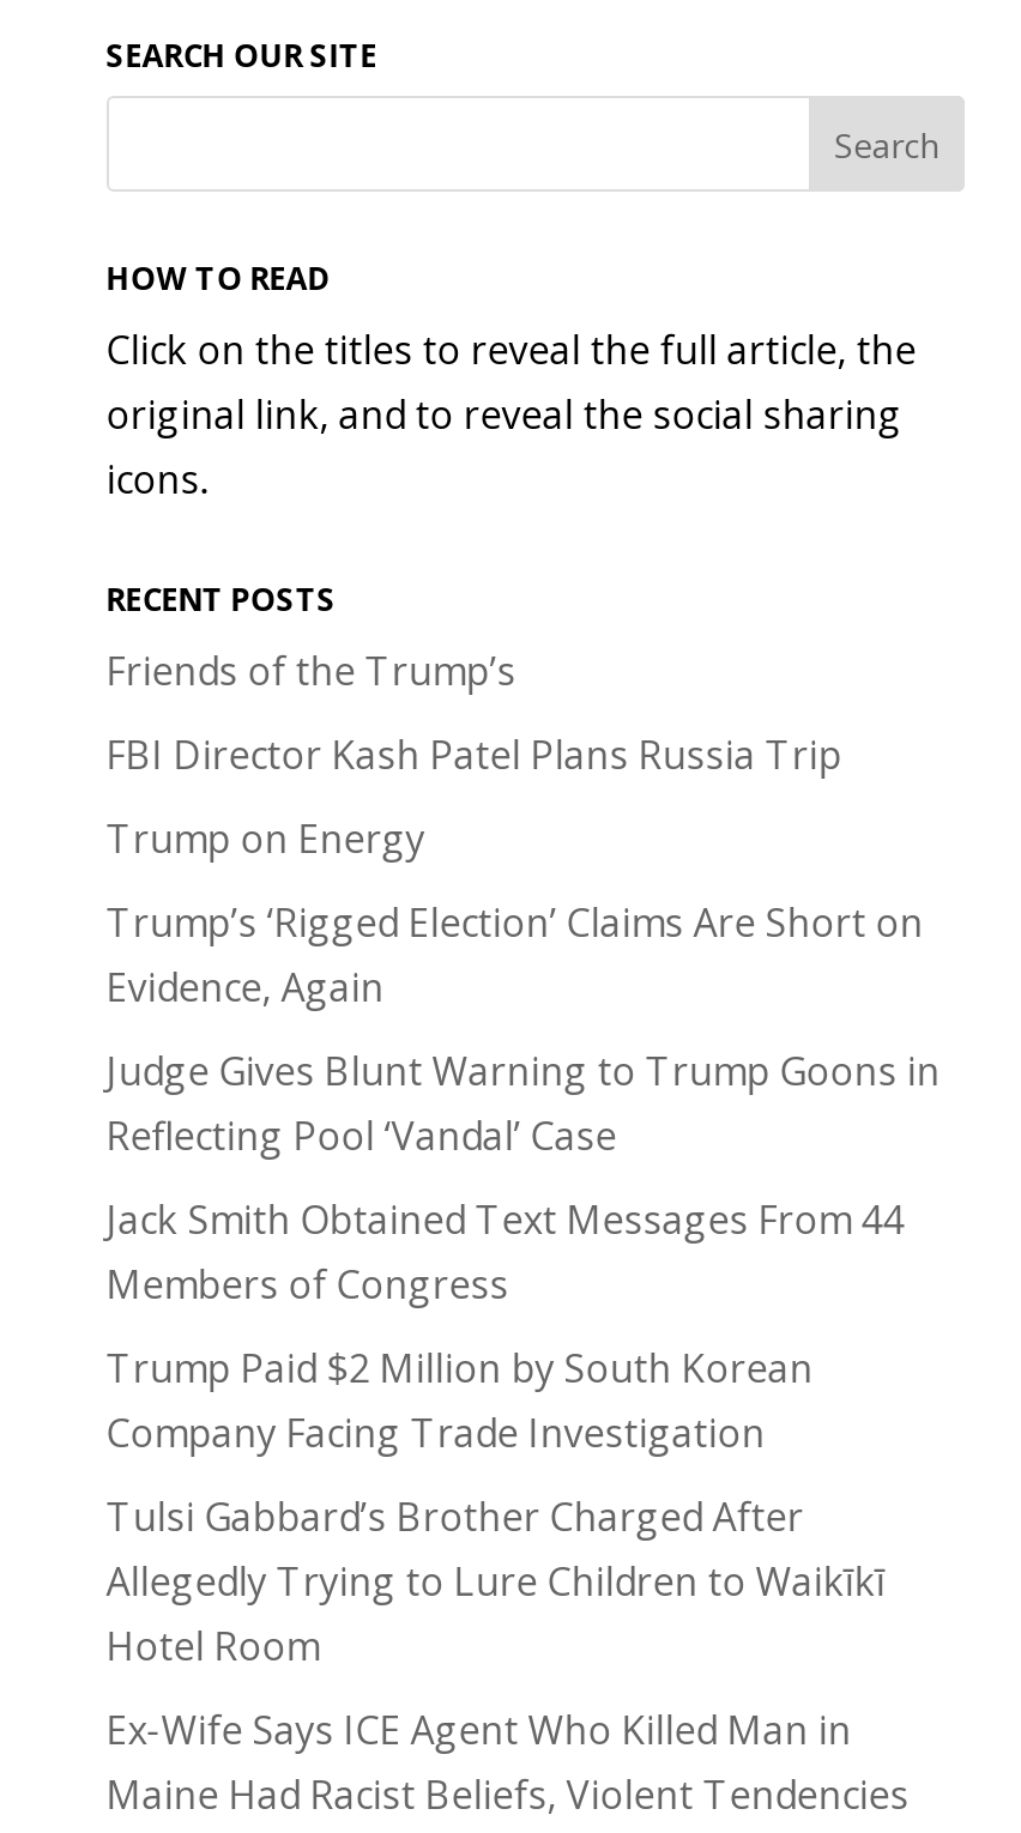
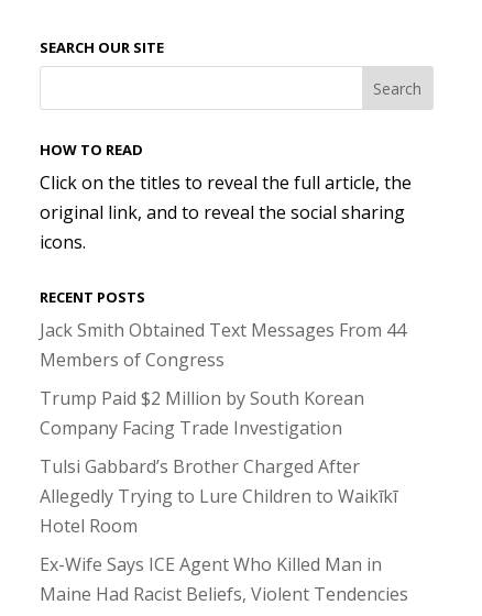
- Friends of the Trump’s
- FBI Director Kash Patel Plans Russia Trip
- Trump on Energy
- Trump’s ‘Rigged Election’ Claims Are Short on
- Evidence, Again
- Judge Gives Blunt Warning to Trump Goons in
- Reflecting Pool ‘Vandal’ Case
